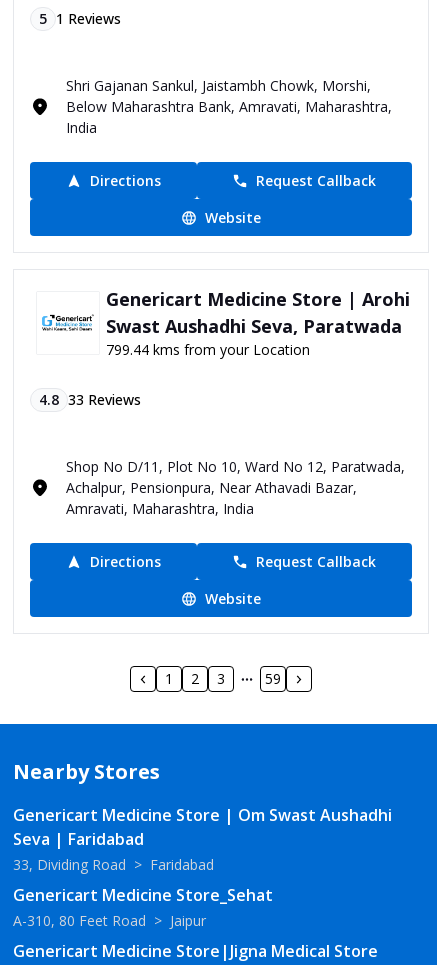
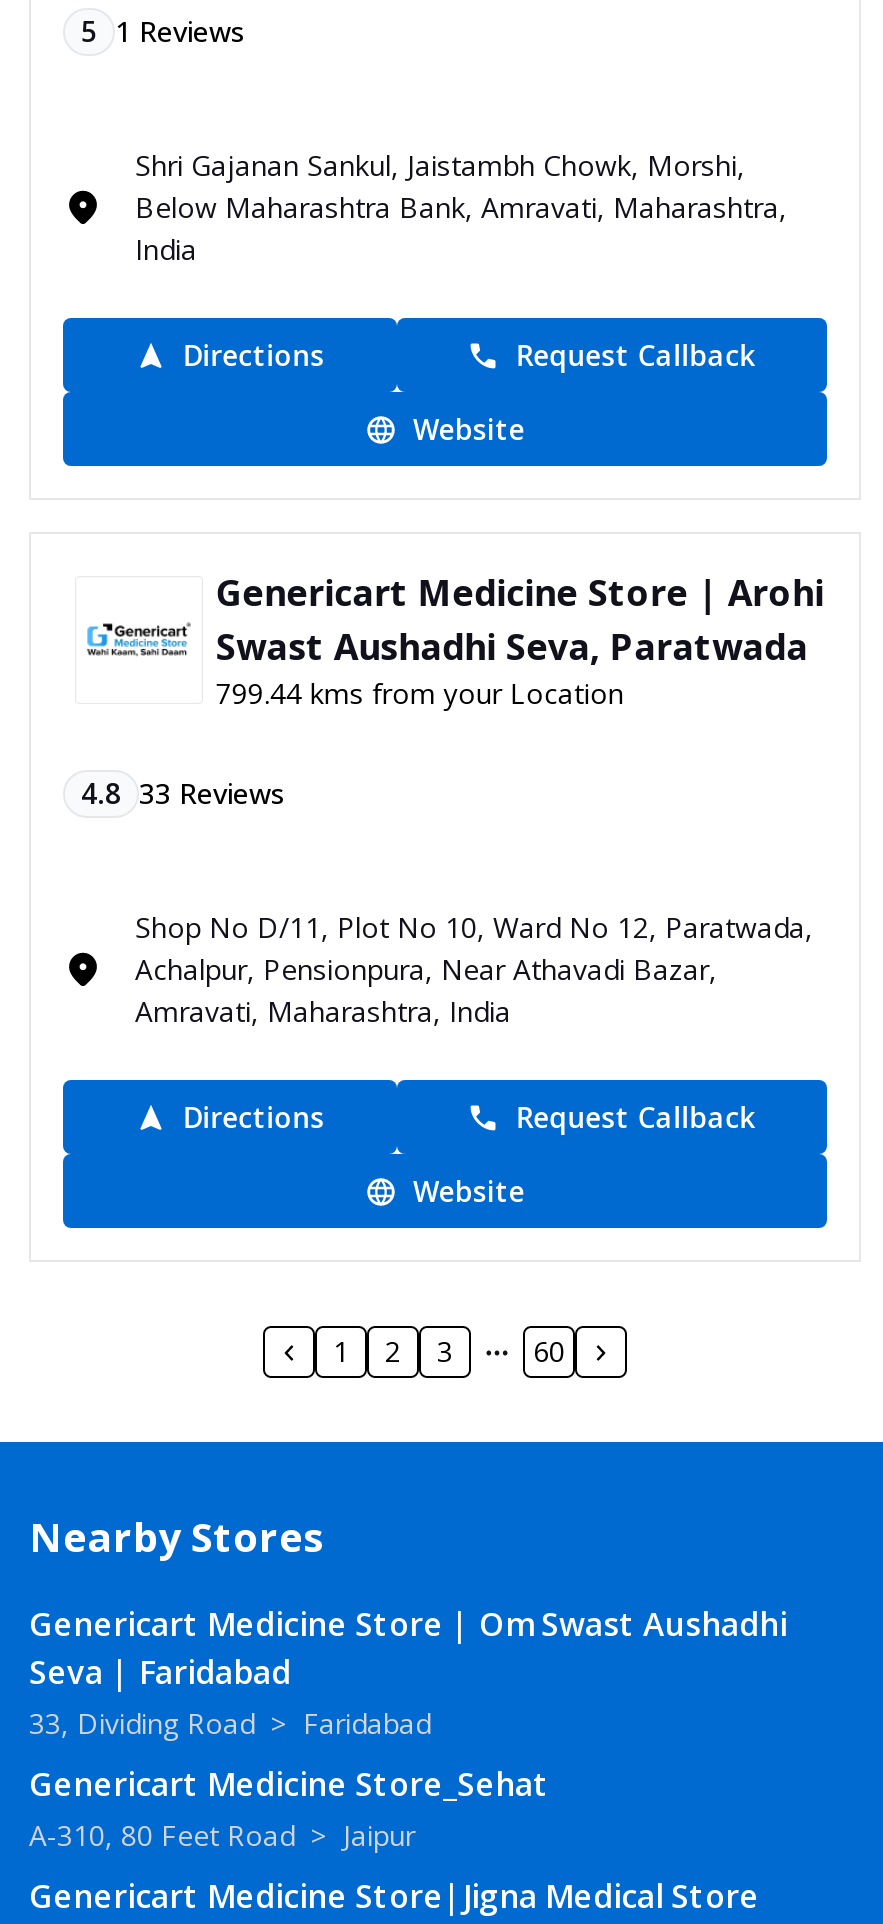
- 59
+ 60
